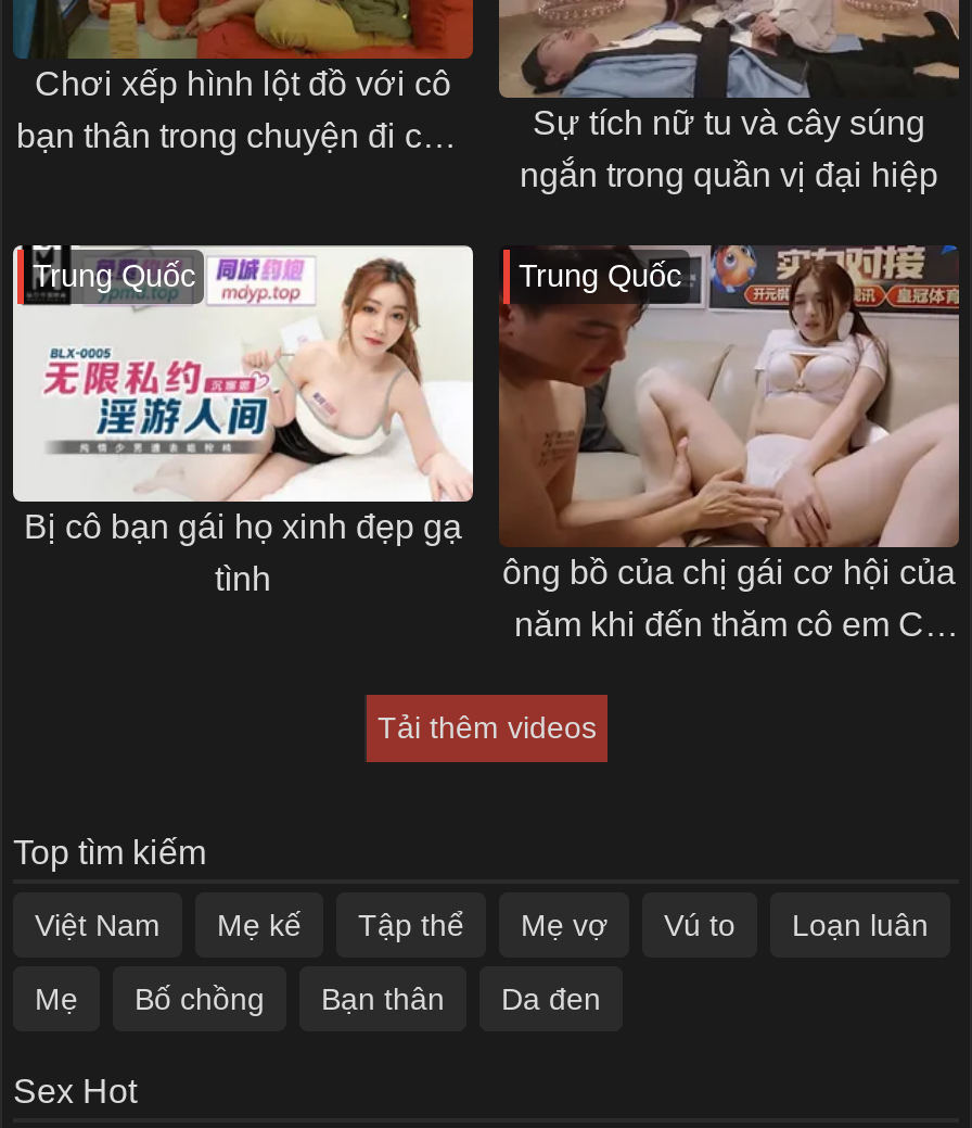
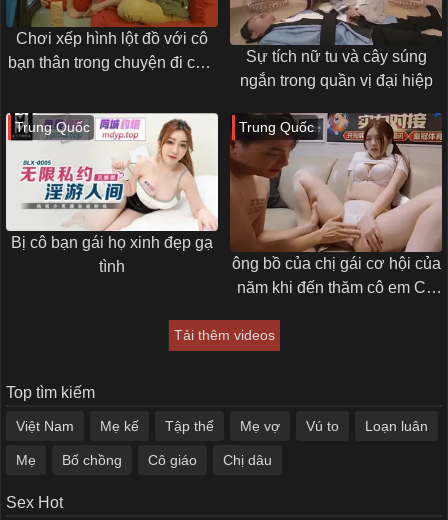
- Bạn thân
- Da đen
+ Cô giáo
+ Chị dâu
